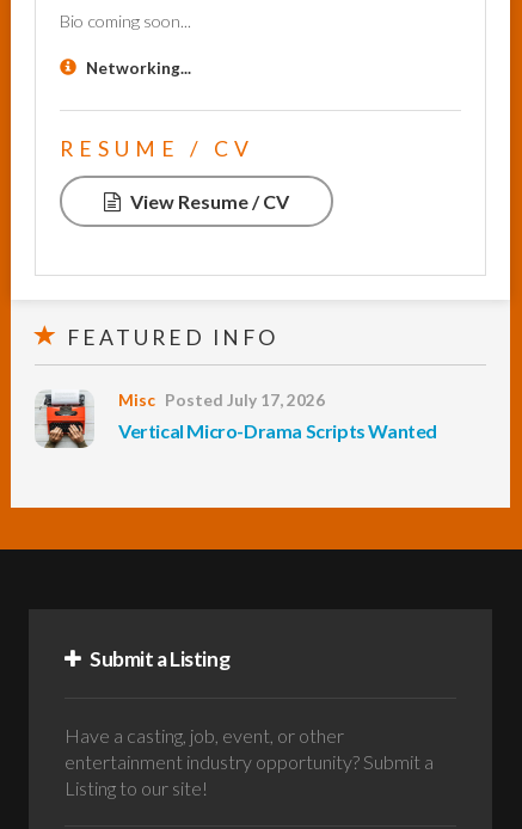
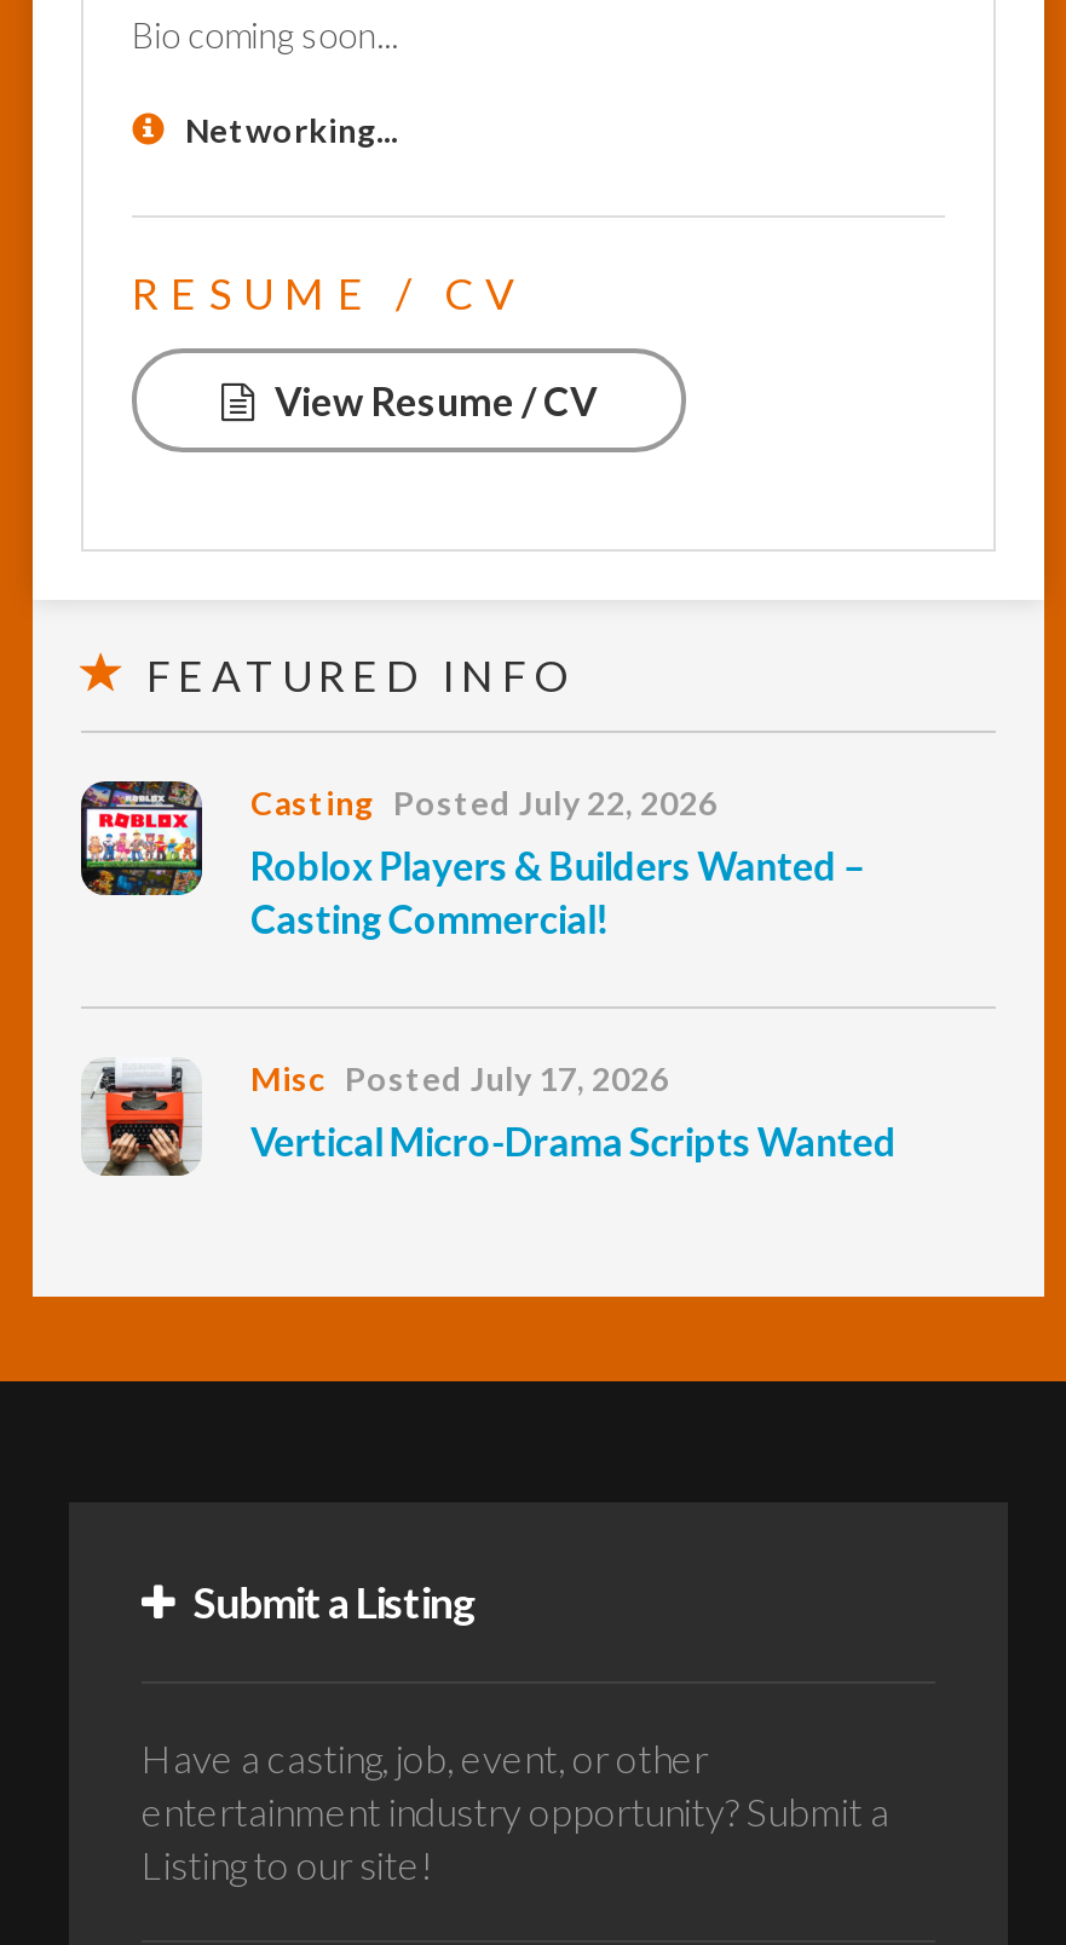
+ [image]
+ Casting Posted July 22, 2026
+ Roblox Players & Builders Wanted –
+ Casting Commercial!
